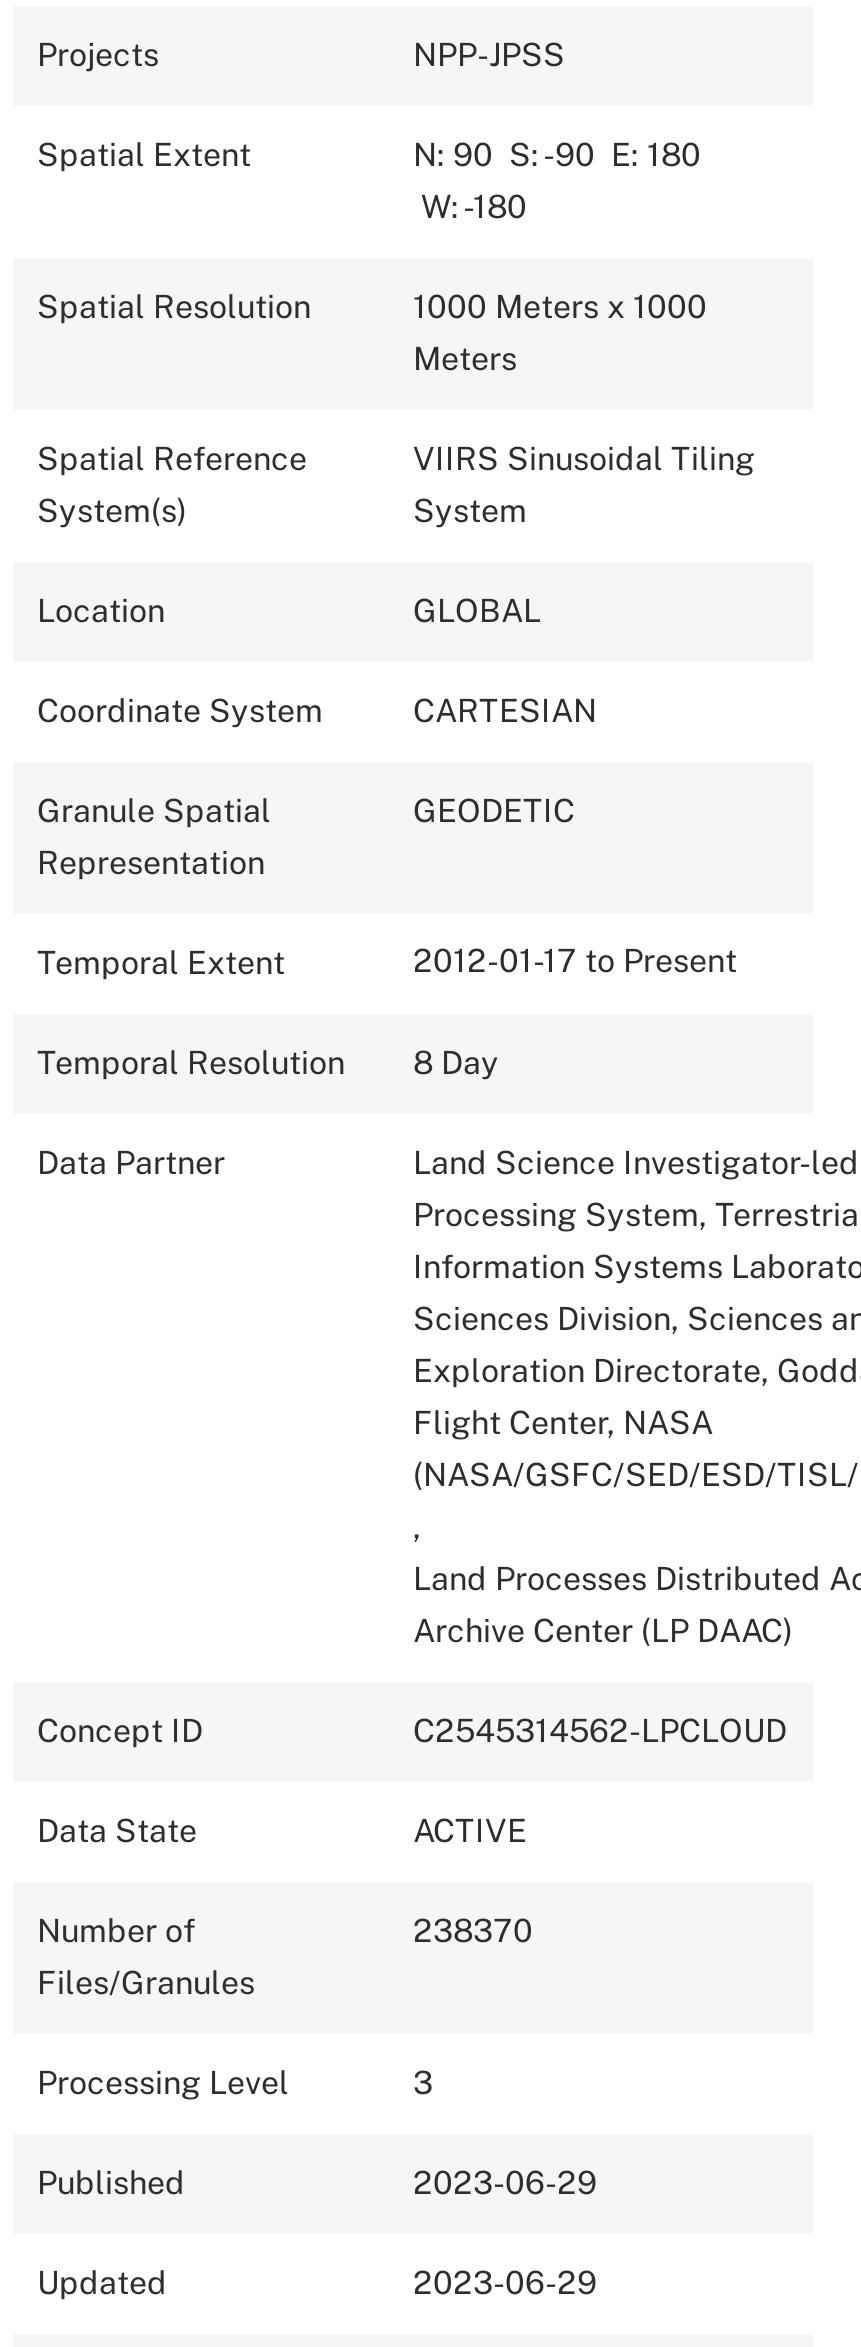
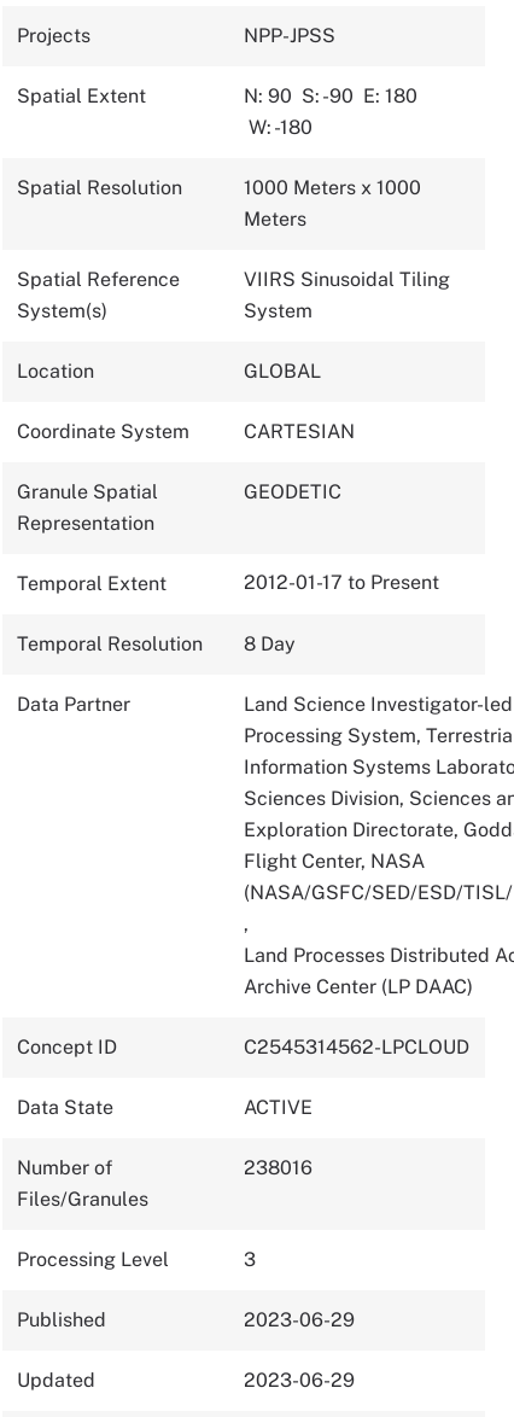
- 238370
+ 238016
